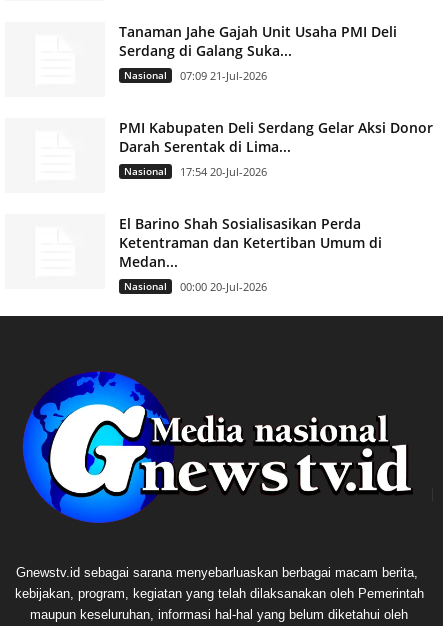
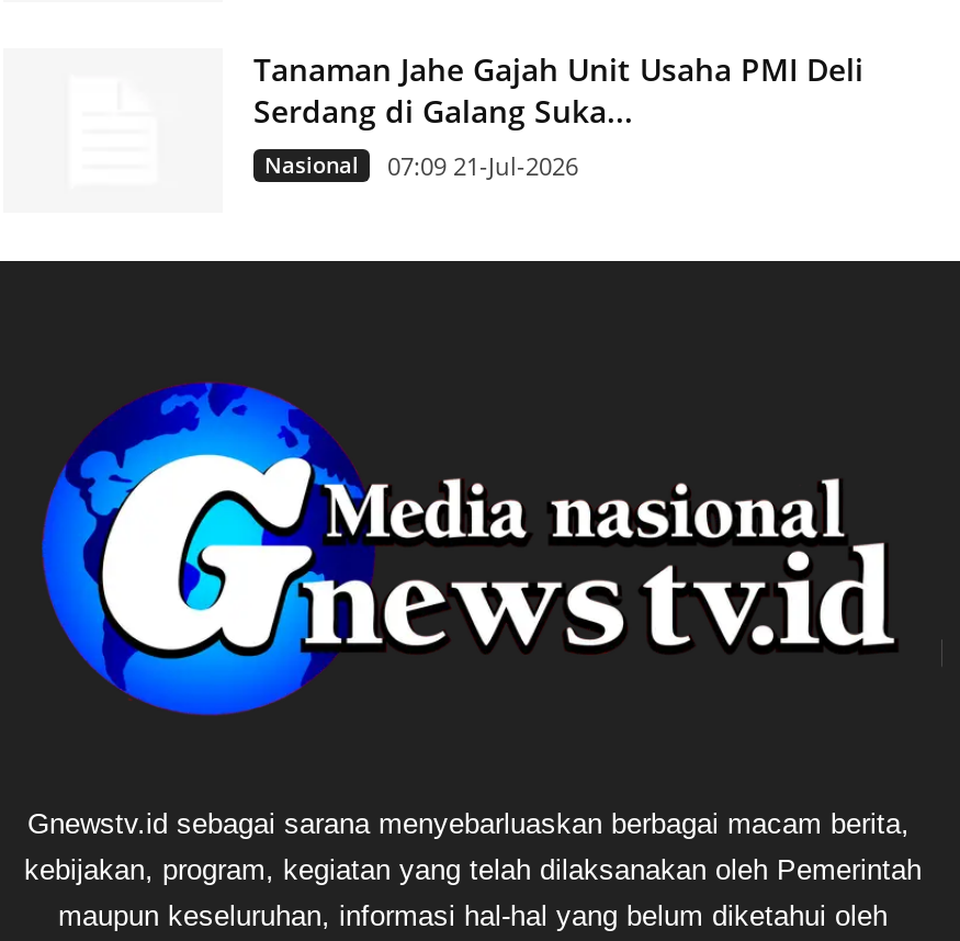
- PMI Kabupaten Deli Serdang Gelar Aksi Donor
- Darah Serentak di Lima...
- Nasional
- 17:54 20-Jul-2026
- El Barino Shah Sosialisasikan Perda
- Ketentraman dan Ketertiban Umum di
- Medan...
- Nasional
- 00:00 20-Jul-2026
